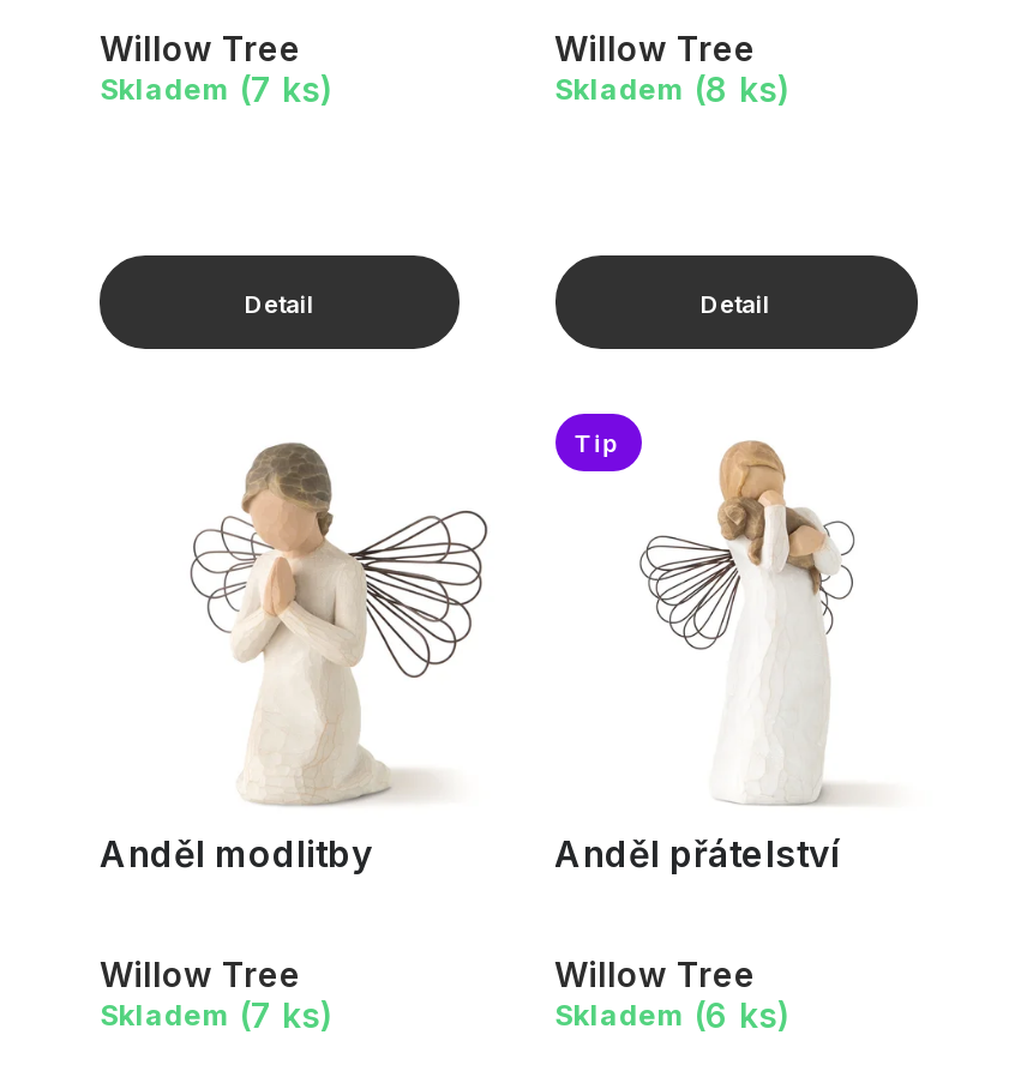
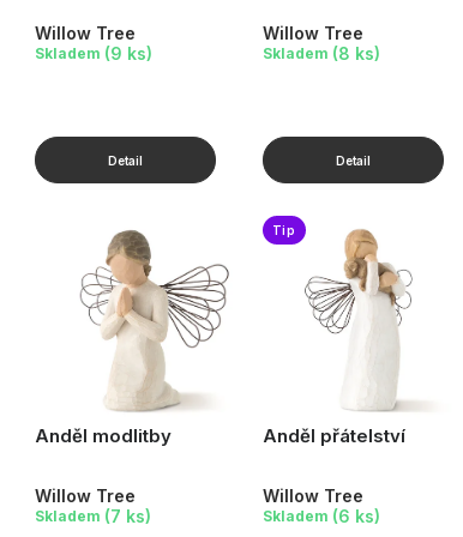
- Skladem (7 ks)
+ Skladem (9 ks)
